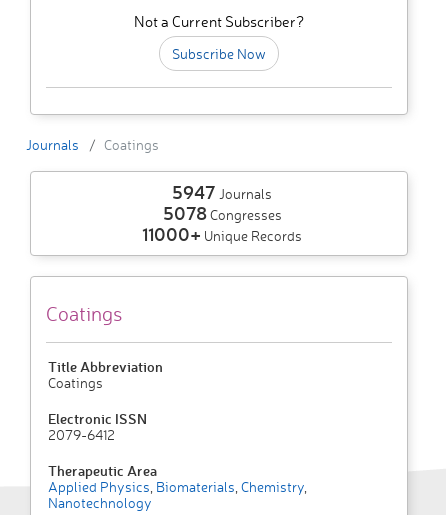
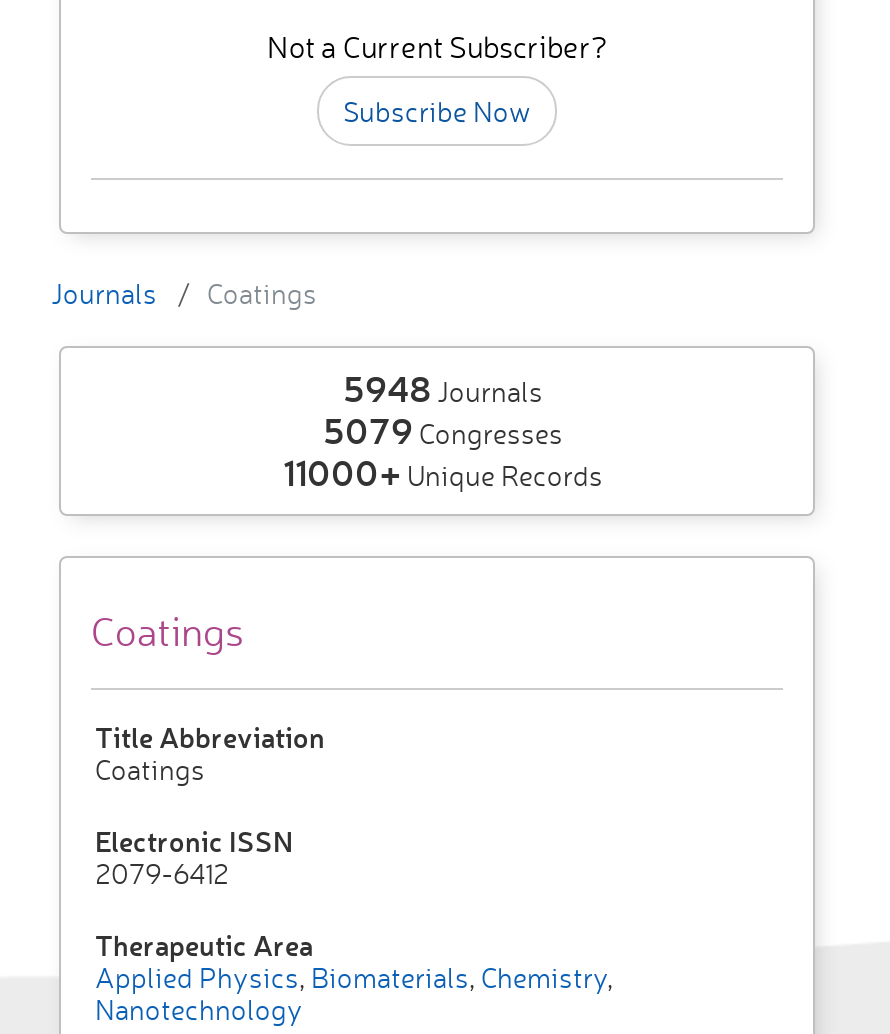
- 5947Journals
+ 5948Journals

- 5078 Congresses
+ 5079 Congresses
